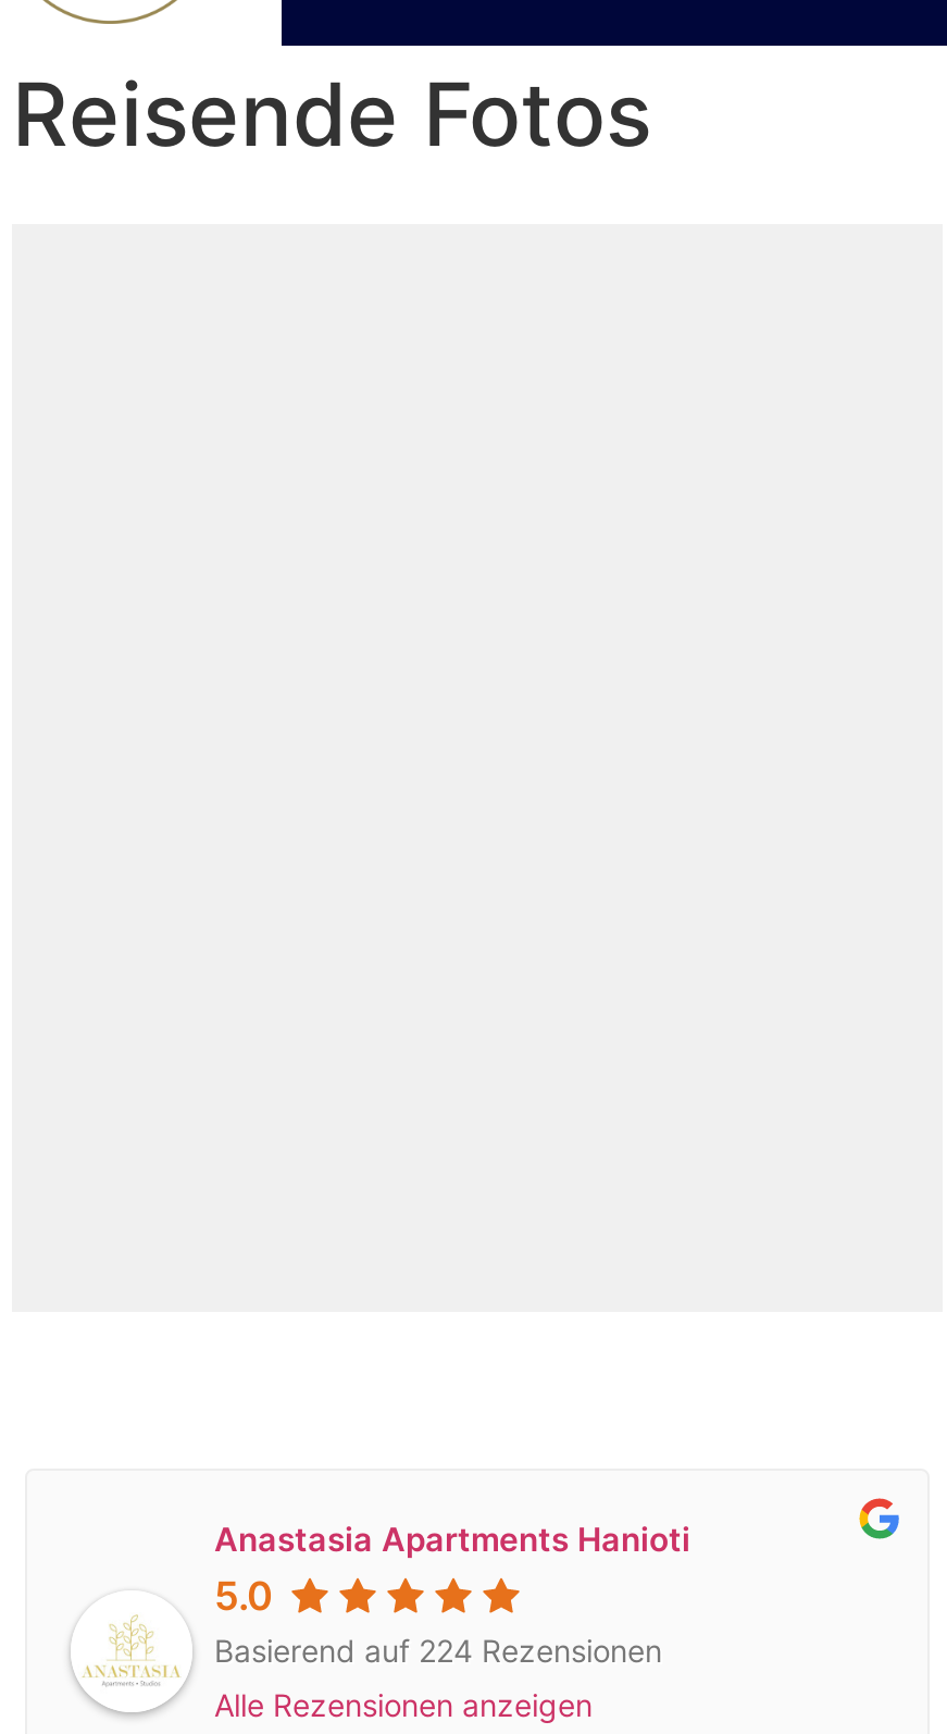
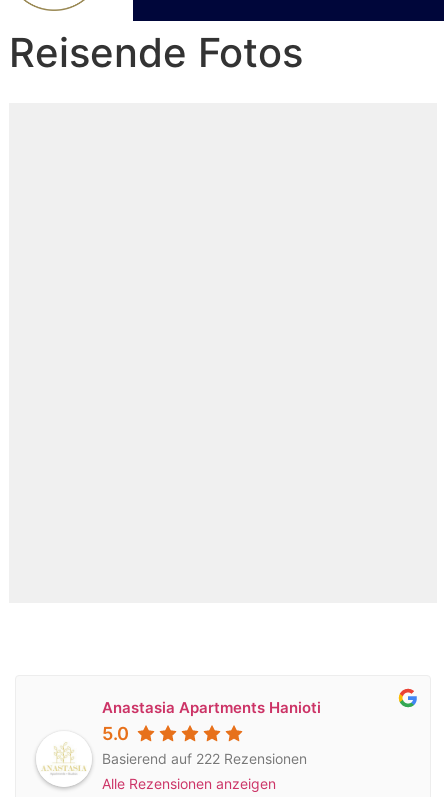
- Basierend auf 224 Rezensionen
+ Basierend auf 222 Rezensionen
